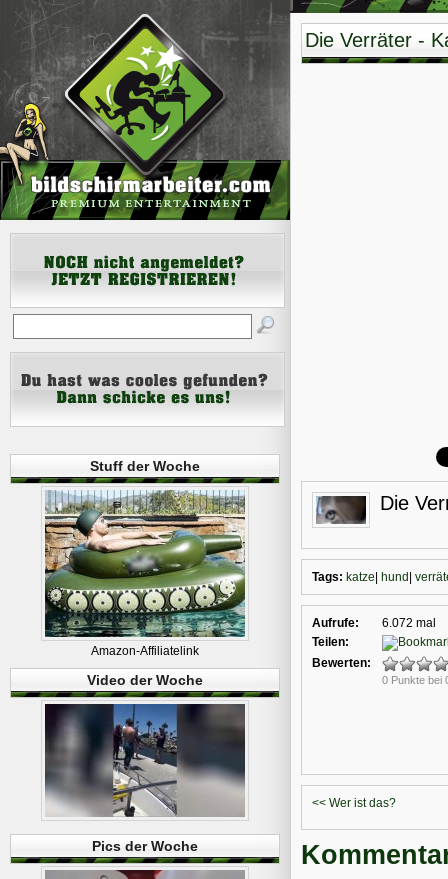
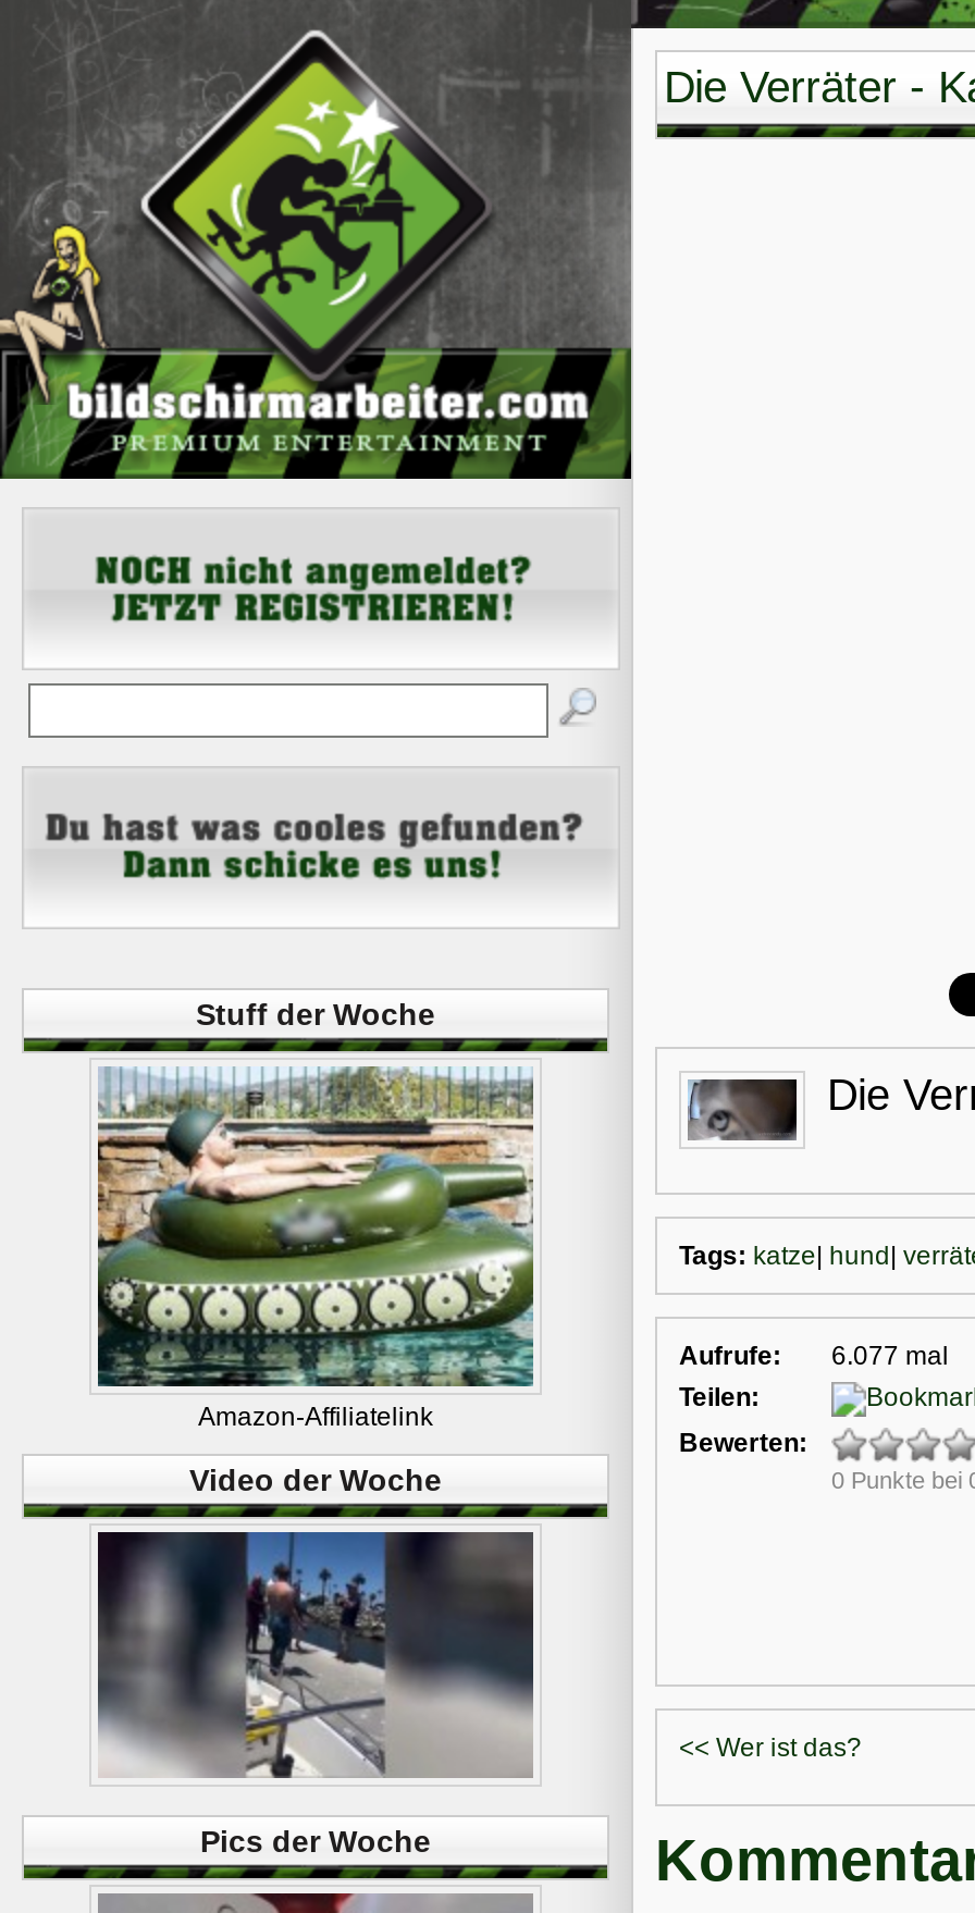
- Aufrufe: 6.072 mal
+ Aufrufe: 6.077 mal
